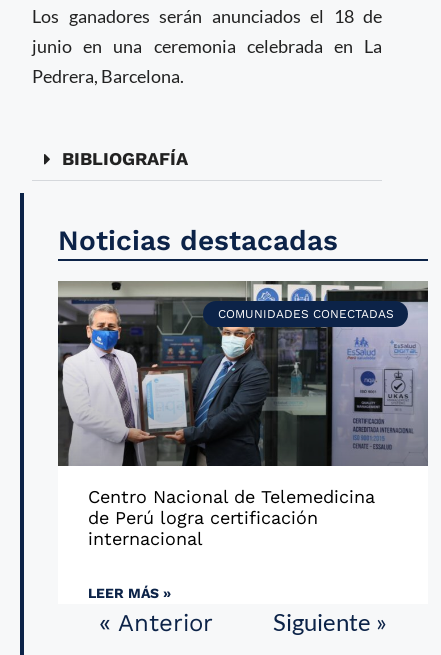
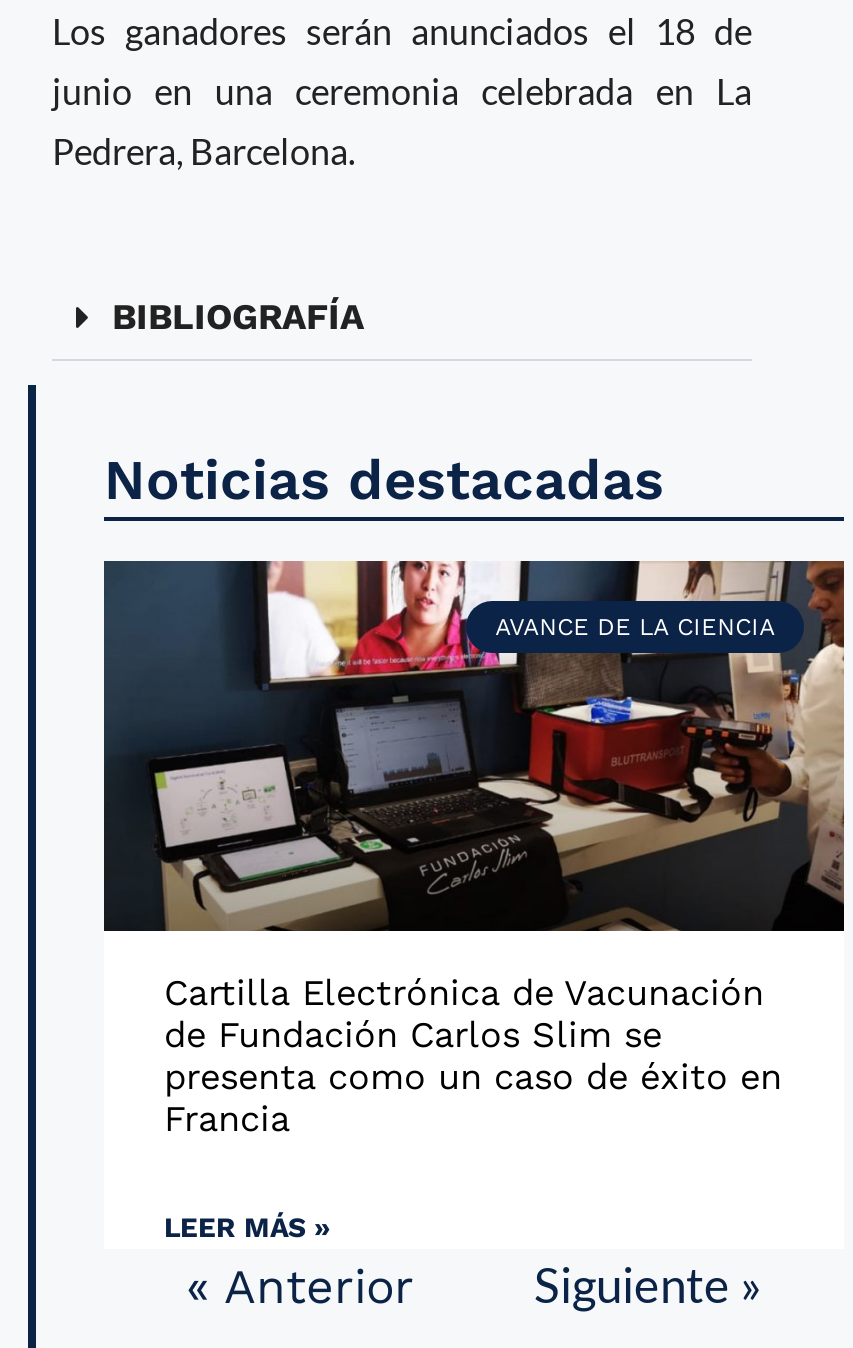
- [image]
- COMUNIDADES CONECTADAS
+ [image]
+ AVANCE DE LA CIENCIA

- Centro Nacional de Telemedicina
- de Perú logra certificación
- internacional
+ Cartilla Electrónica de Vacunación
+ de Fundación Carlos Slim se
+ presenta como un caso de éxito en
+ Francia
